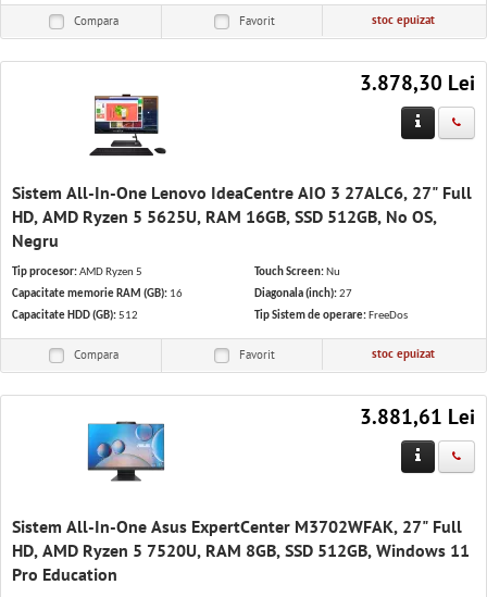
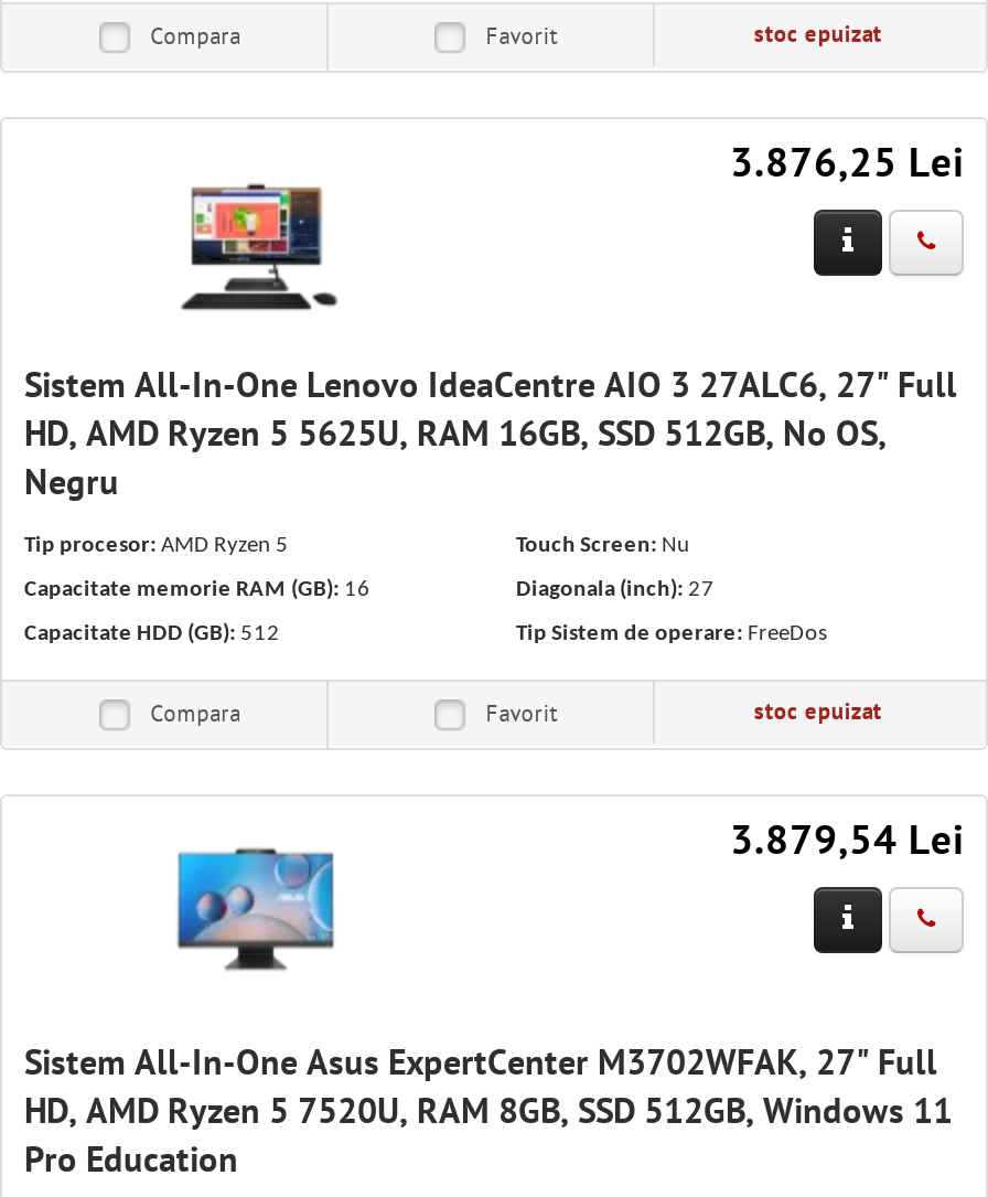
- 3.878,30 Lei
+ 3.876,25 Lei

- 3.881,61 Lei
+ 3.879,54 Lei
